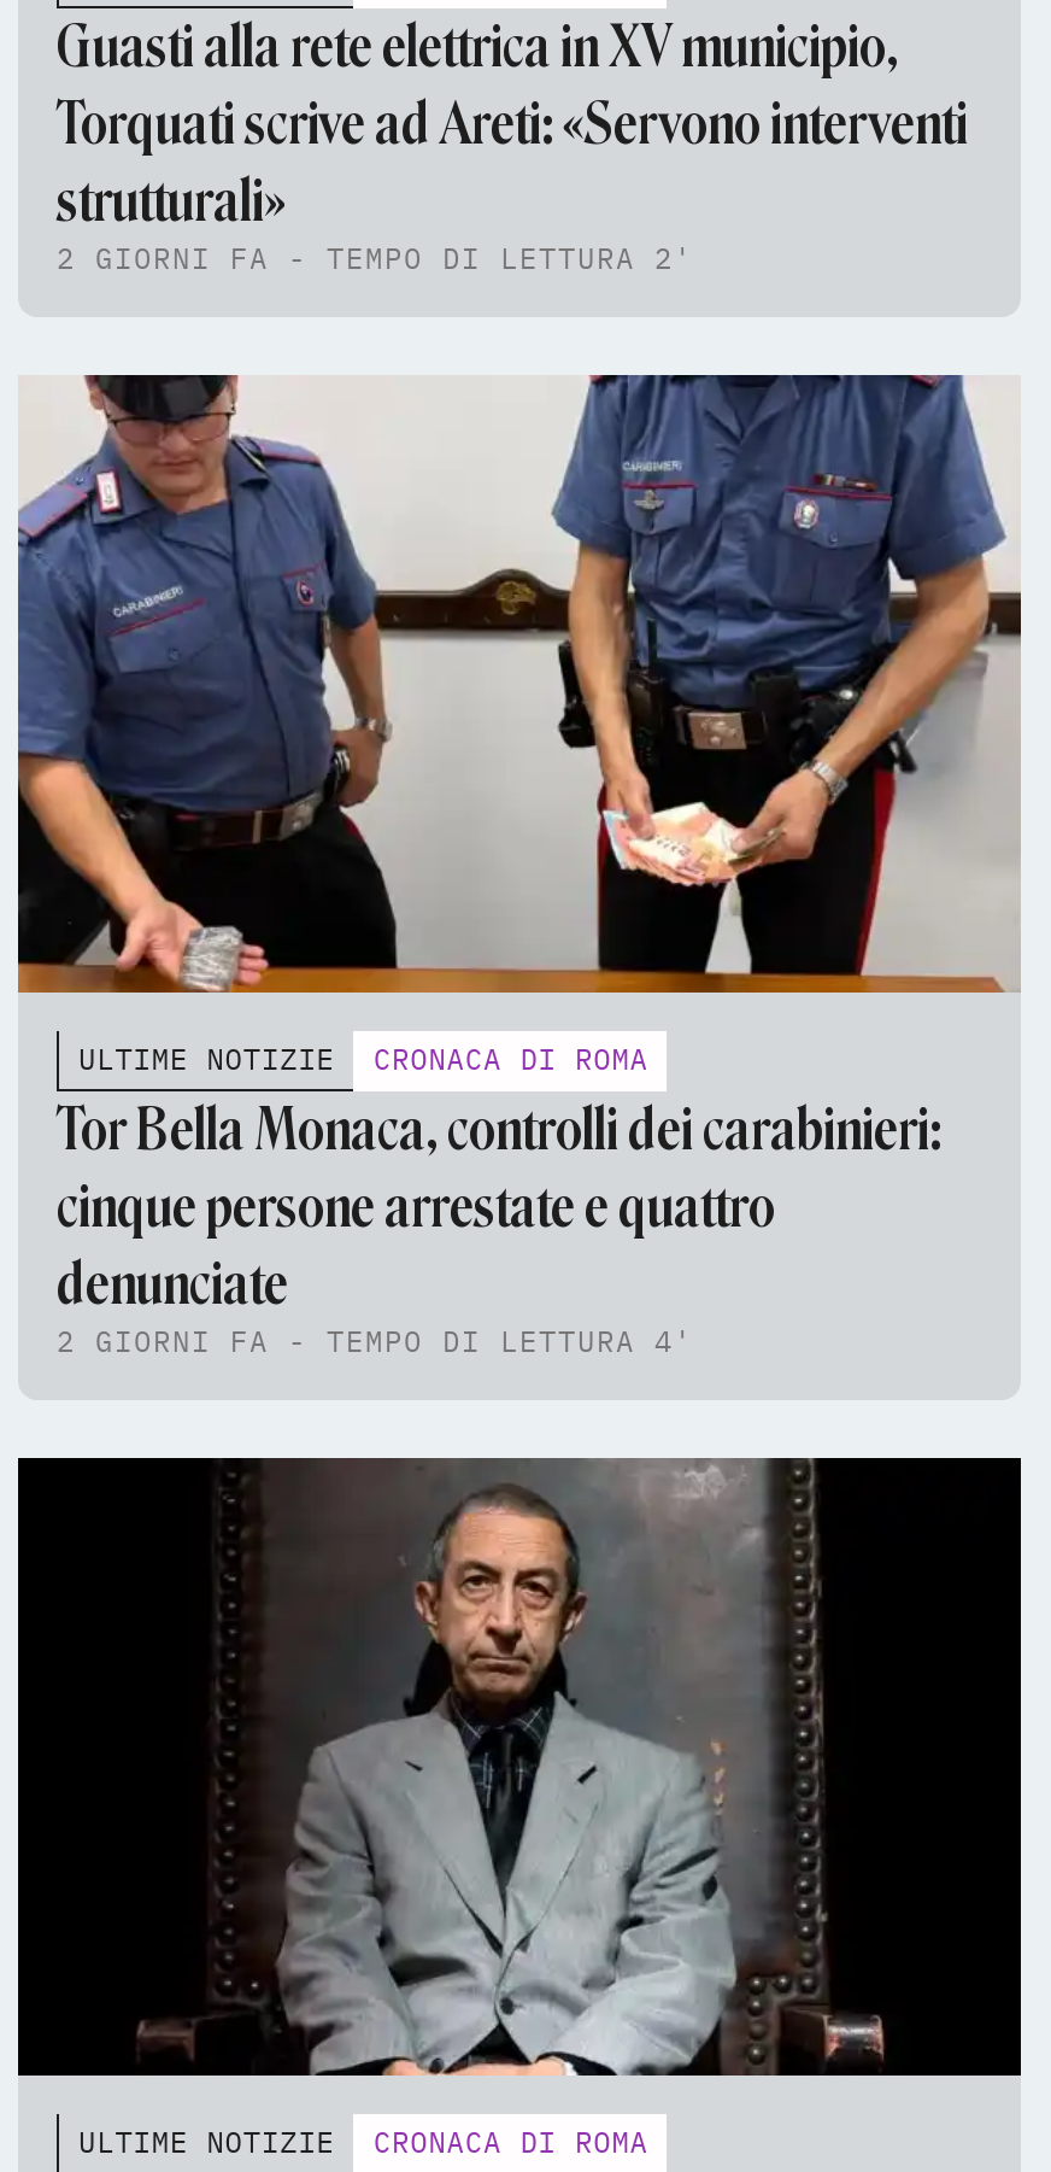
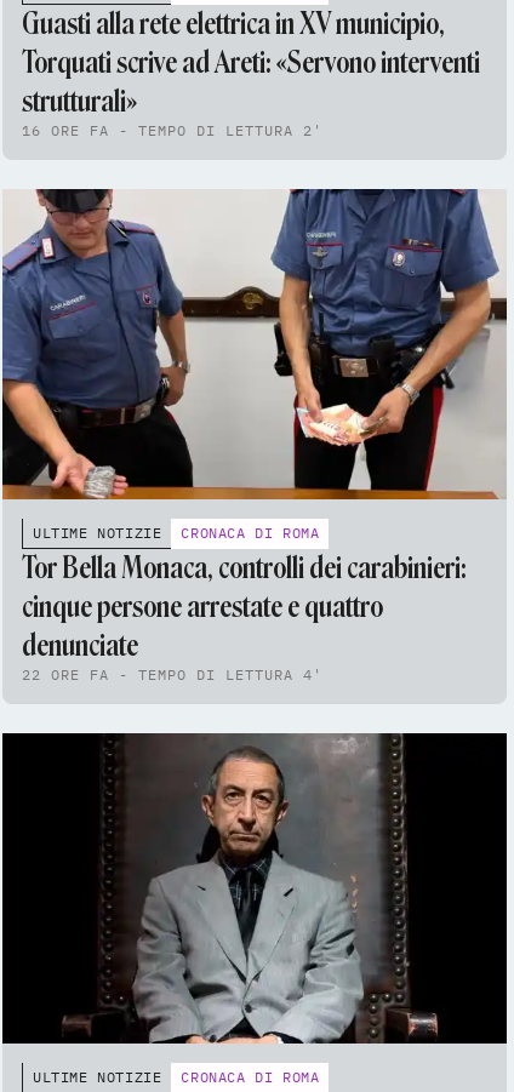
- 2 GIORNI FA - TEMPO DI LETTURA 2'
+ 16 ORE FA - TEMPO DI LETTURA 2'

- 2 GIORNI FA - TEMPO DI LETTURA 4'
+ 22 ORE FA - TEMPO DI LETTURA 4'
